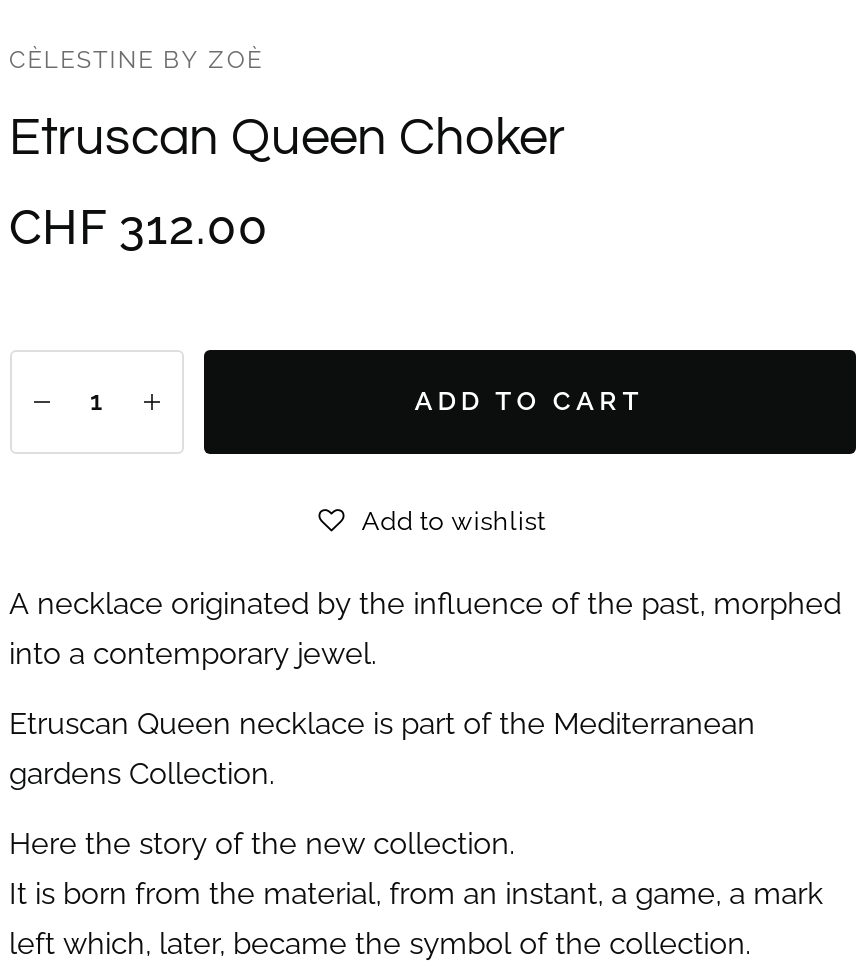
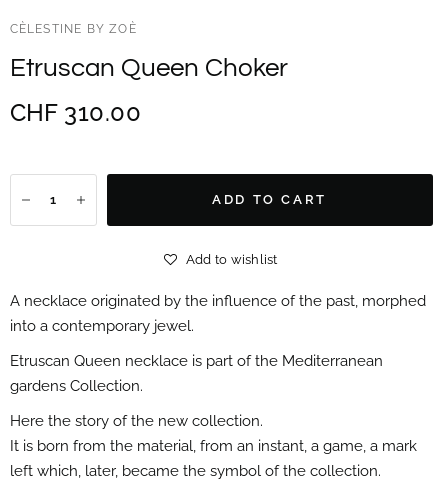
- CHF 312.00
+ CHF 310.00
